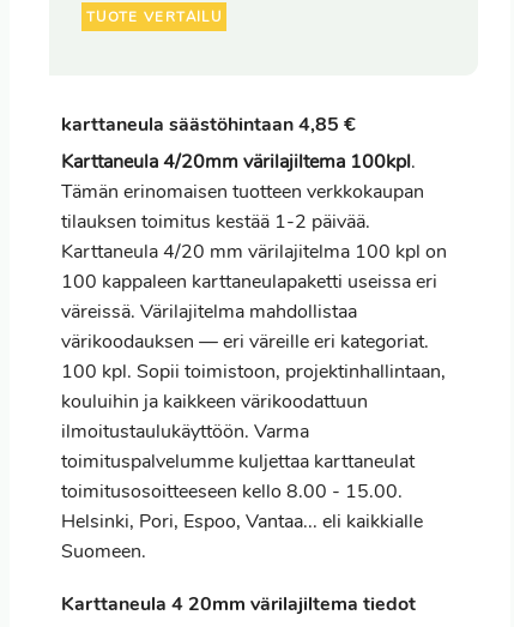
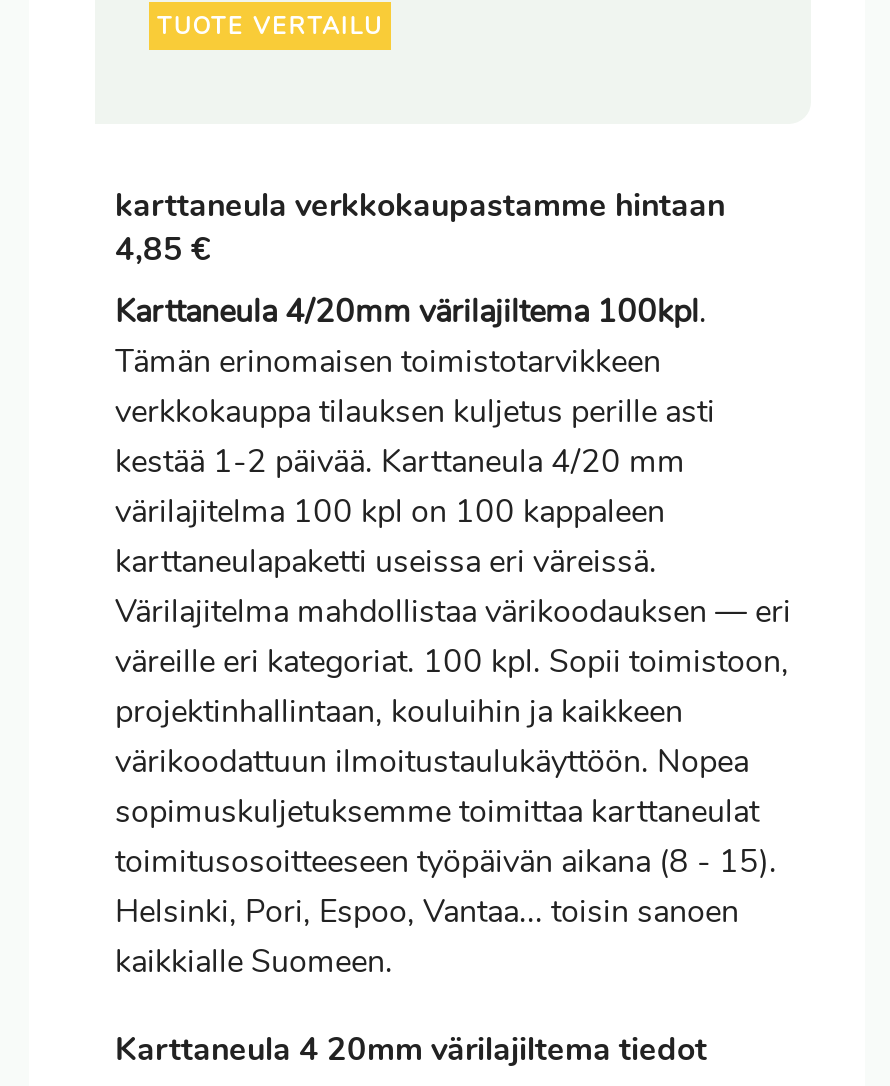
- karttaneula säästöhintaan 4,85 €
+ karttaneula verkkokaupastamme hintaan
+ 4,85 €

- Tämän erinomaisen tuotteen verkkokaupan
- tilauksen toimitus kestää 1-2 päivää.
- Karttaneula 4/20 mm värilajitelma 100 kpl on
- 100 kappaleen karttaneulapaketti useissa eri
- väreissä. Värilajitelma mahdollistaa
- värikoodauksen — eri väreille eri kategoriat.
- 100 kpl. Sopii toimistoon, projektinhallintaan,
- kouluihin ja kaikkeen värikoodattuun
- ilmoitustaulukäyttöön. Varma
- toimituspalvelumme kuljettaa karttaneulat
- toimitusosoitteeseen kello 8.00 - 15.00.
- Helsinki, Pori, Espoo, Vantaa... eli kaikkialle
- Suomeen.
+ Tämän erinomaisen toimistotarvikkeen
+ verkkokauppa tilauksen kuljetus perille asti
+ kestää 1-2 päivää. Karttaneula 4/20 mm
+ värilajitelma 100 kpl on 100 kappaleen
+ karttaneulapaketti useissa eri väreissä.
+ Värilajitelma mahdollistaa värikoodauksen — eri
+ väreille eri kategoriat. 100 kpl. Sopii toimistoon,
+ projektinhallintaan, kouluihin ja kaikkeen
+ värikoodattuun ilmoitustaulukäyttöön. Nopea
+ sopimuskuljetuksemme toimittaa karttaneulat
+ toimitusosoitteeseen työpäivän aikana (8 - 15).
+ Helsinki, Pori, Espoo, Vantaa... toisin sanoen
+ kaikkialle Suomeen.
